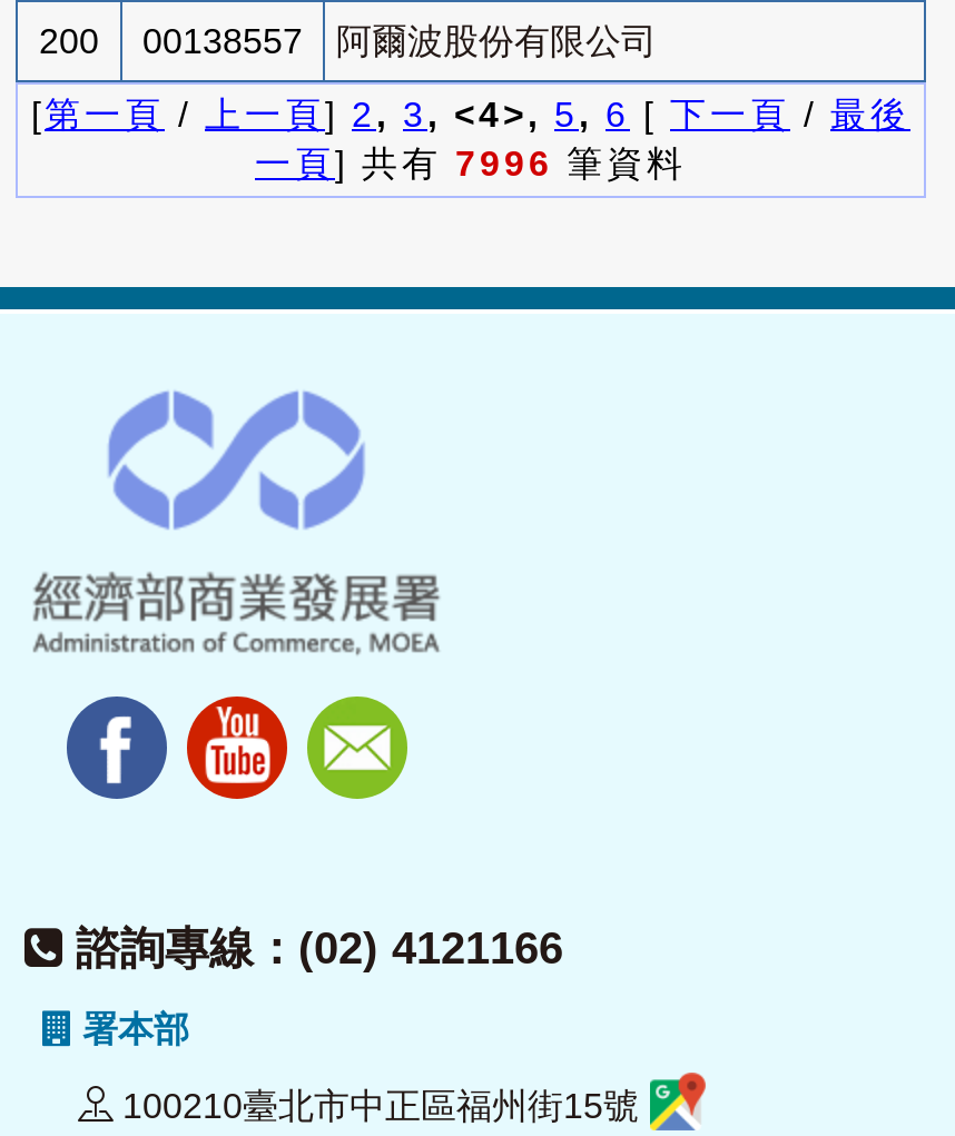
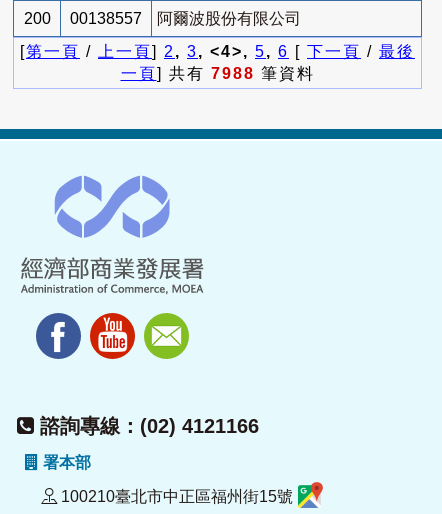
- 一頁] 共有7996筆資料
+ 一頁] 共有7988筆資料
